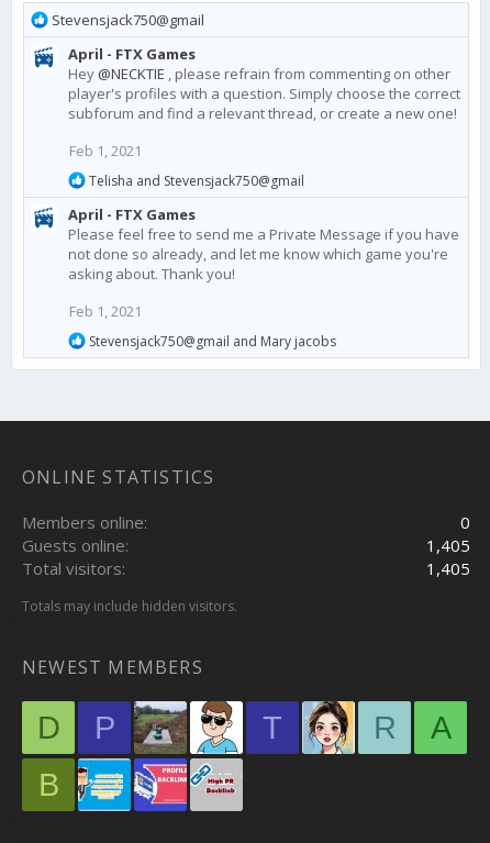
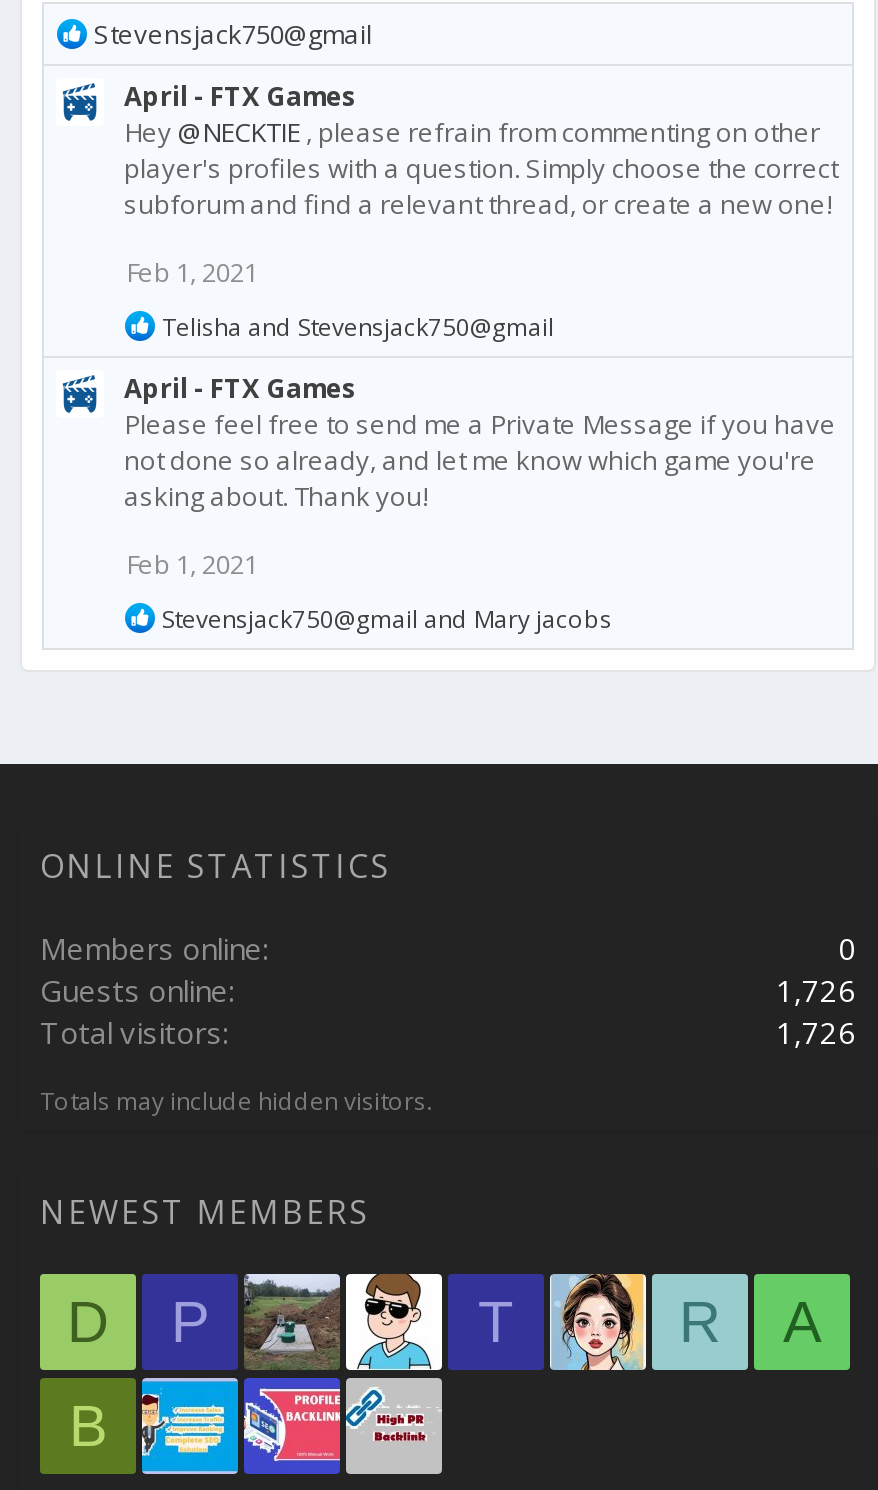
- 1,405
+ 1,726

- 1,405
+ 1,726
